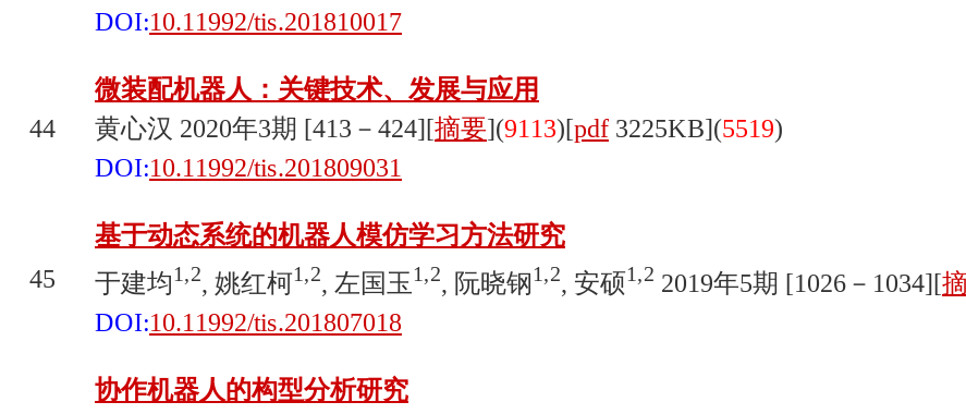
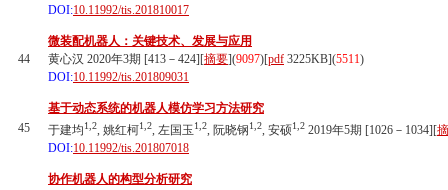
- 黄心汉 2020年3期 [413－424][摘要](9113)[pdf 3225KB](5519)
+ 黄心汉 2020年3期 [413－424][摘要](9097)[pdf 3225KB](5511)
